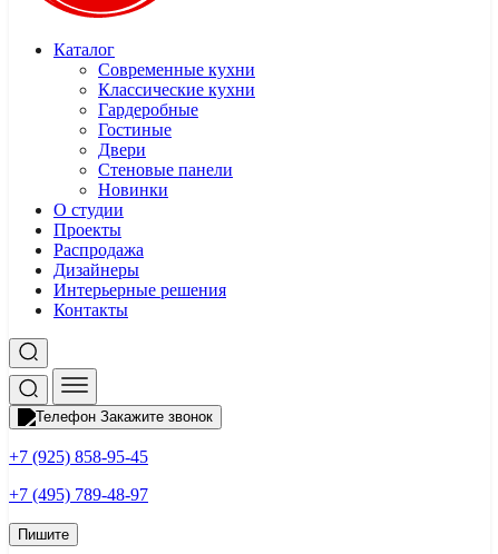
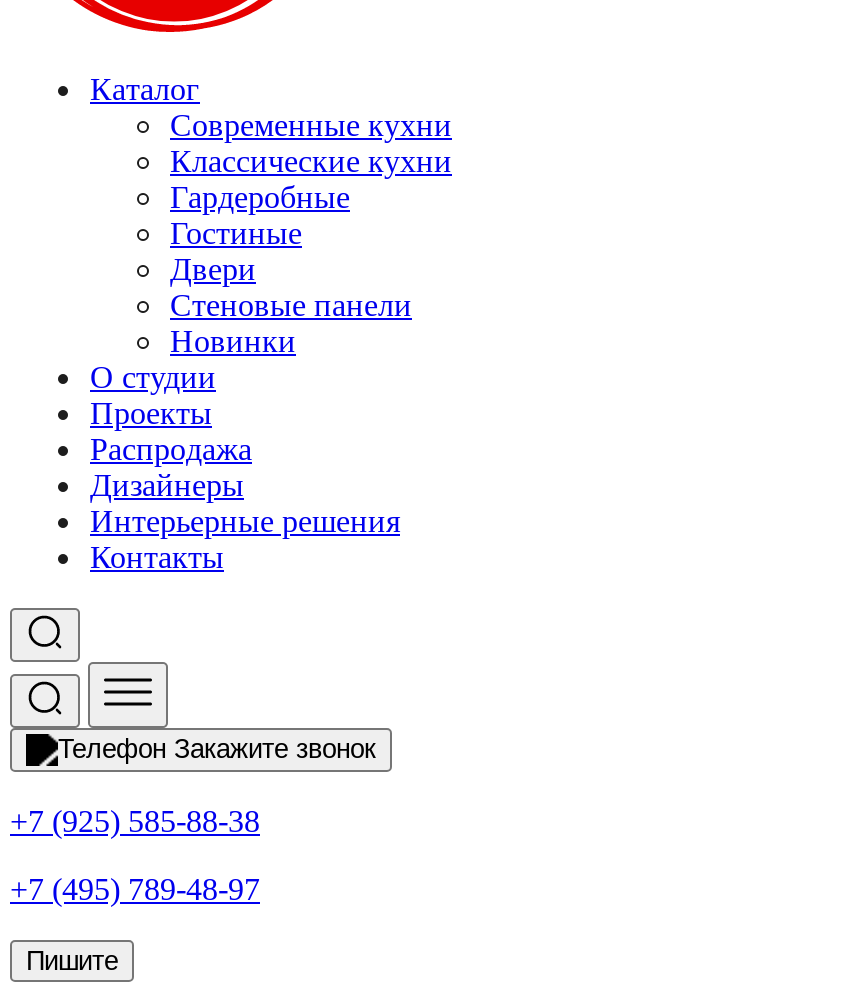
- +7 (925) 858-95-45
+ +7 (925) 585-88-38
